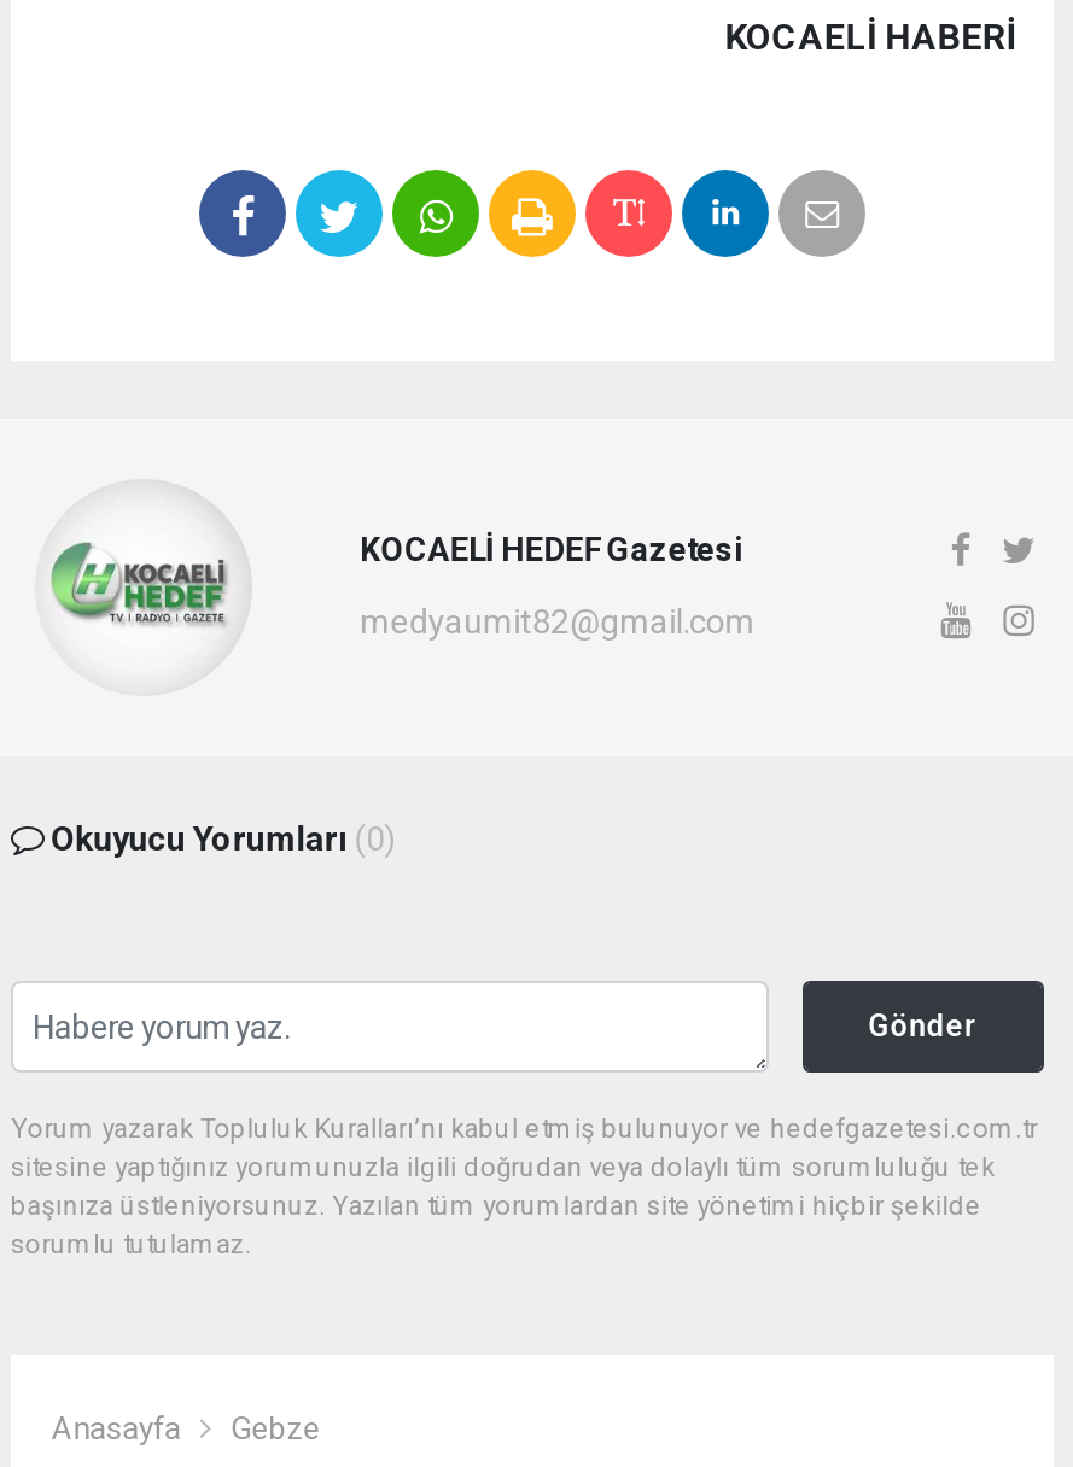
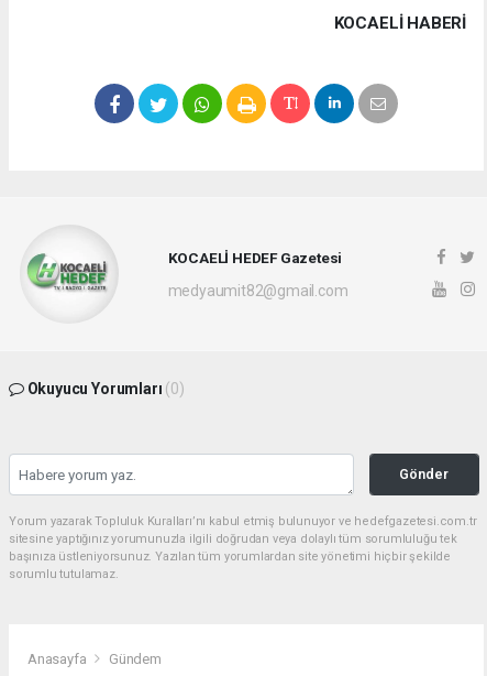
- Gebze
+ Gündem
